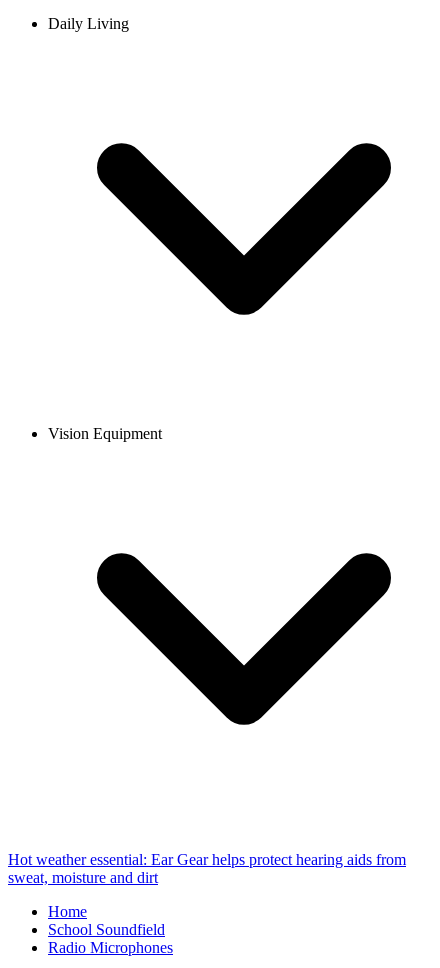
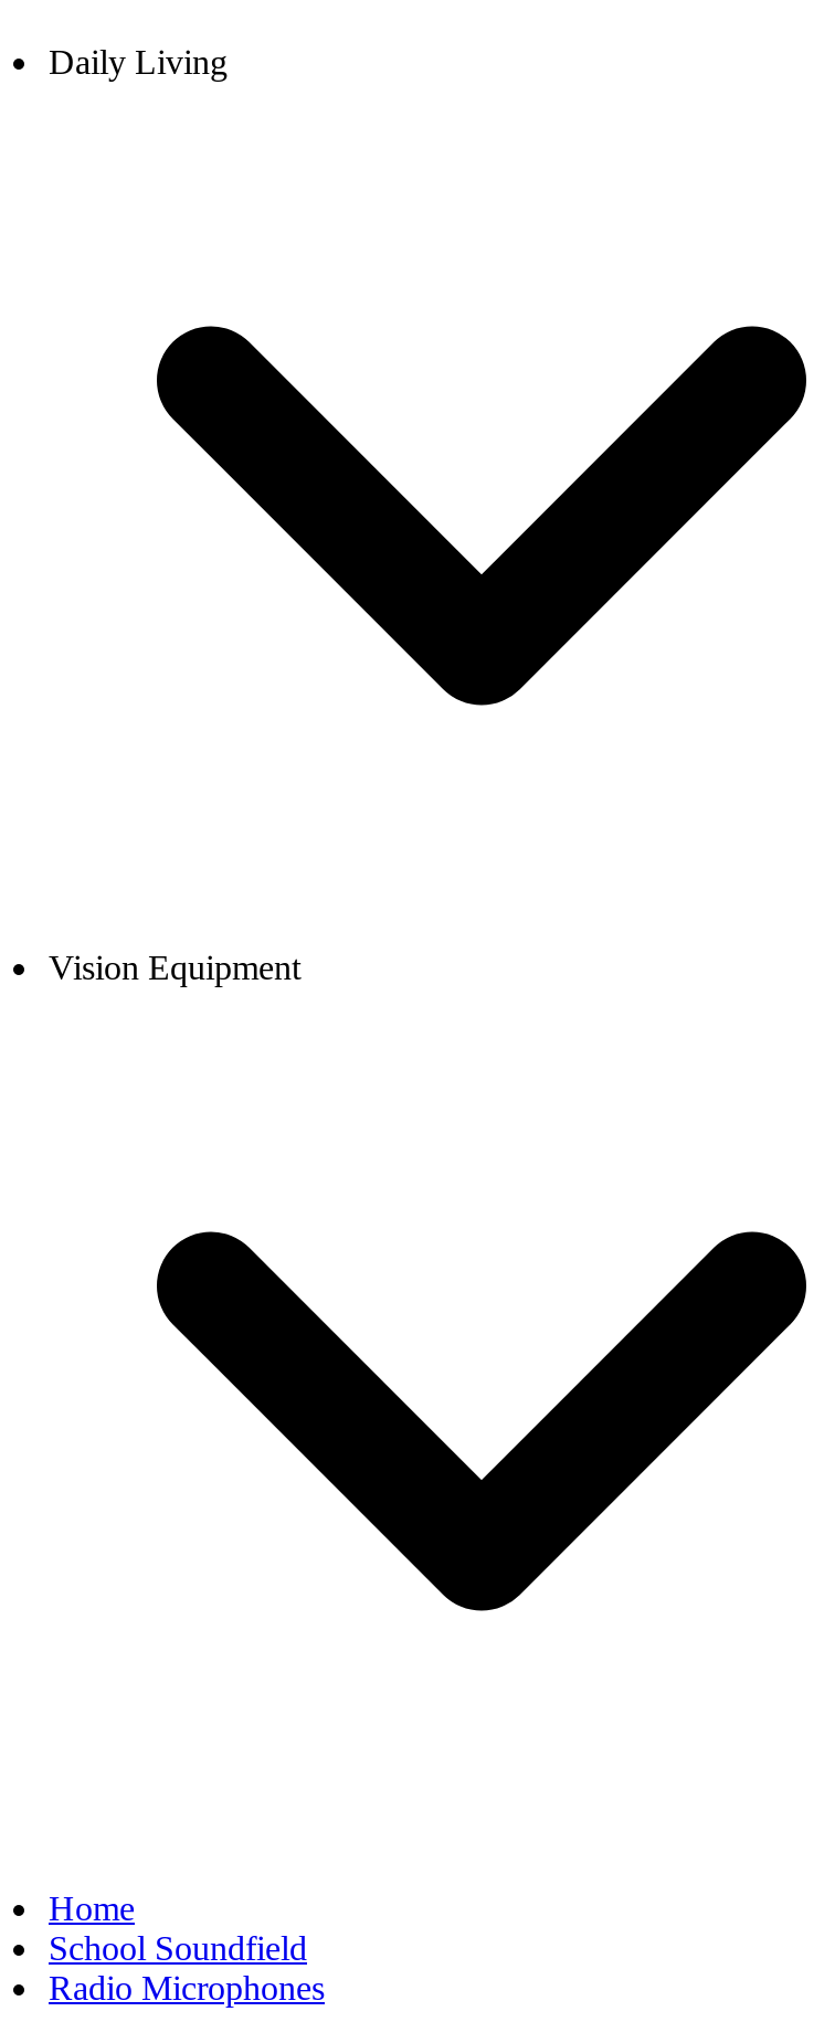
- Hot weather essential: Ear Gear helps protect hearing aids from
- sweat, moisture and dirt
